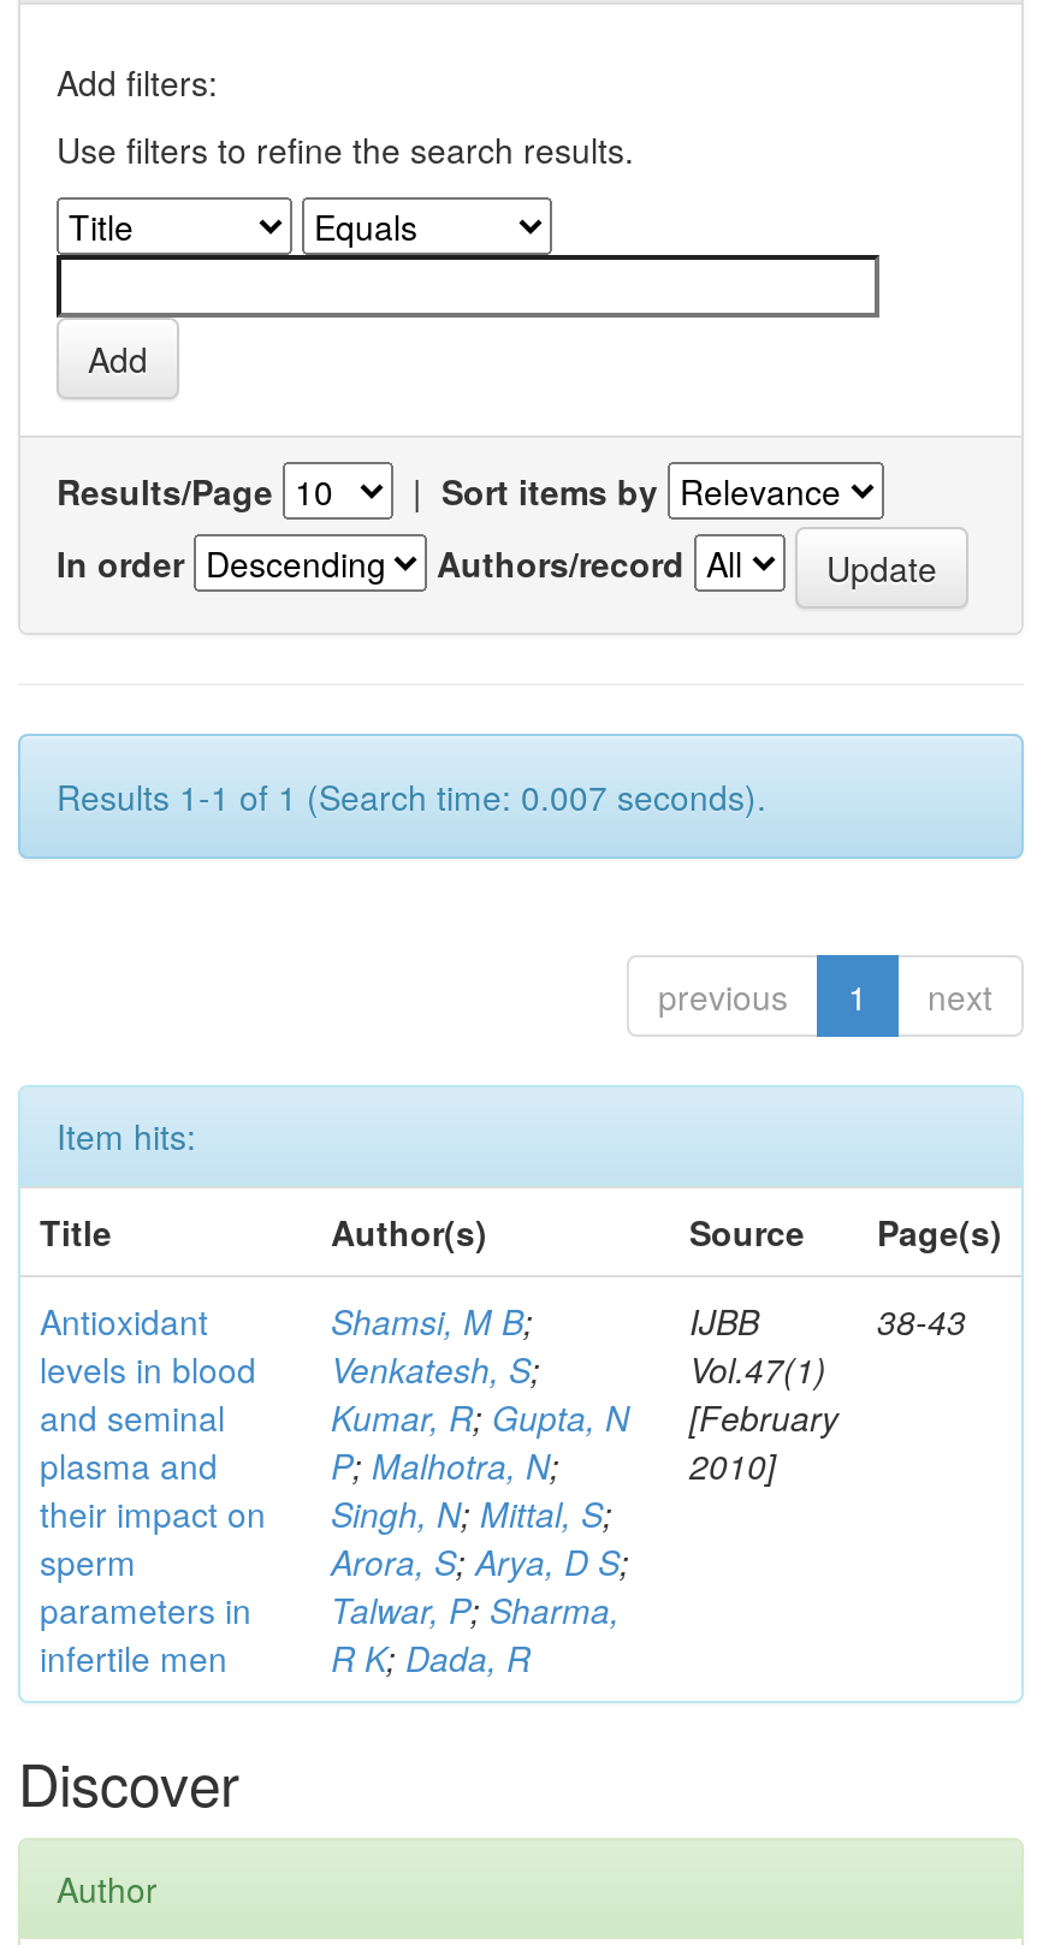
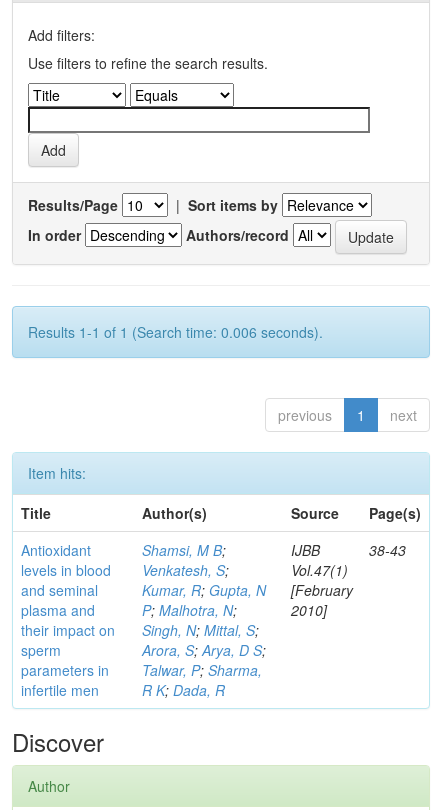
- Results 1-1 of 1 (Search time: 0.007 seconds).
+ Results 1-1 of 1 (Search time: 0.006 seconds).
